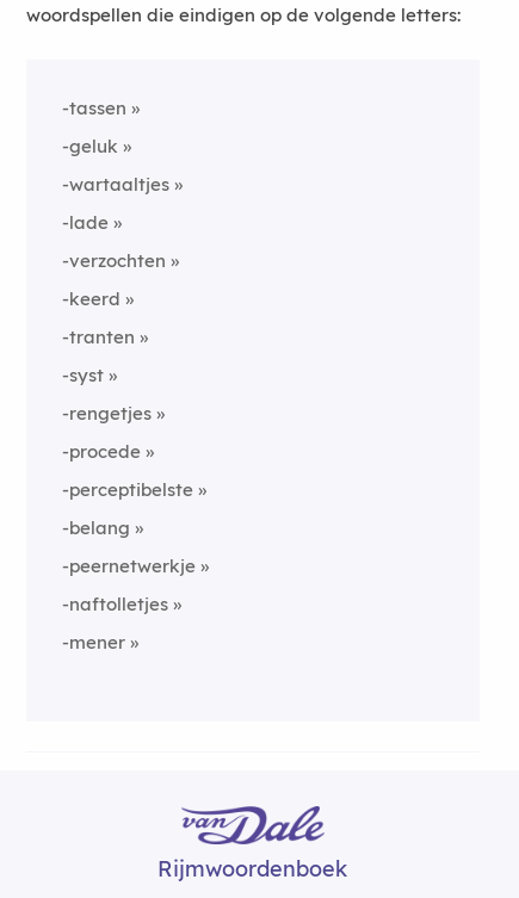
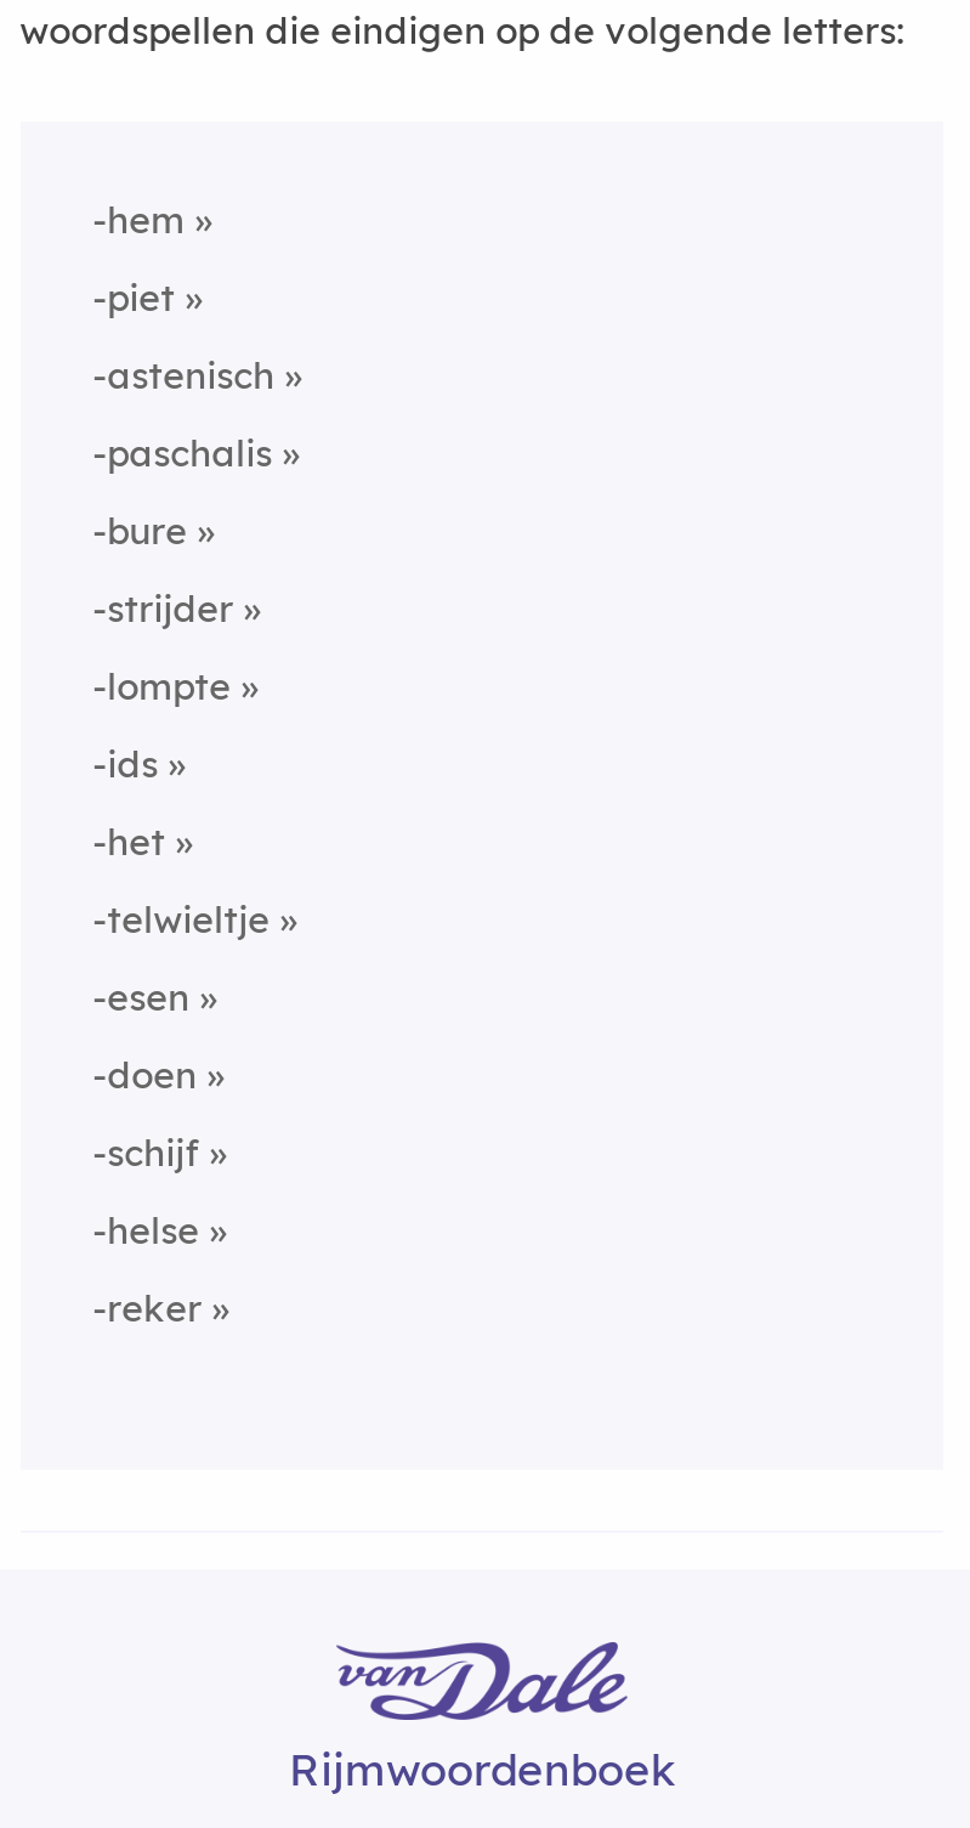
- -tassen
+ -hem

- -geluk
+ -piet

- -wartaaltjes
+ -astenisch

- -lade
+ -paschalis

- -verzochten
+ -bure

- -keerd
+ -strijder

- -tranten
+ -lompte

- -syst
+ -ids

- -rengetjes
+ -het

- -procede
+ -telwieltje

- -perceptibelste
+ -esen

- -belang
+ -doen

- -peernetwerkje
+ -schijf

- -naftolletjes
+ -helse

- -mener
+ -reker
